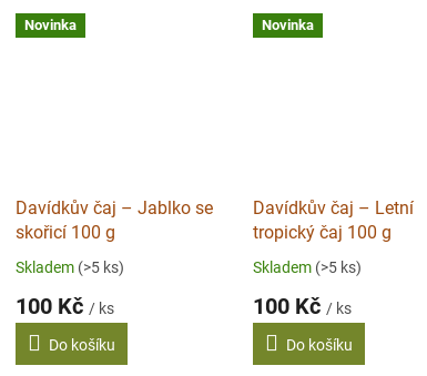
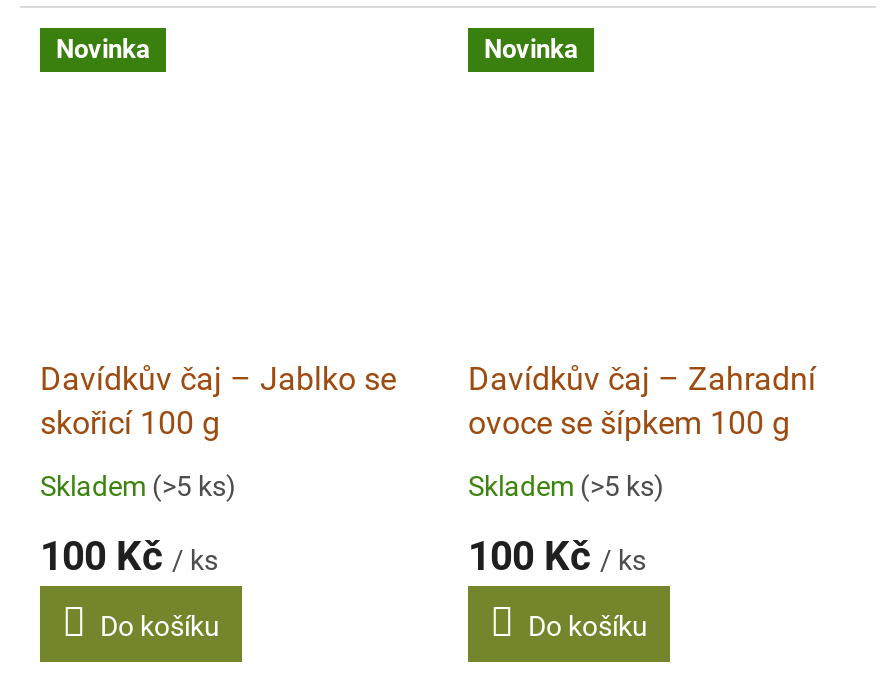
- Davídkův čaj – Letní
- tropický čaj 100 g
+ Davídkův čaj – Zahradní
+ ovoce se šípkem 100 g
